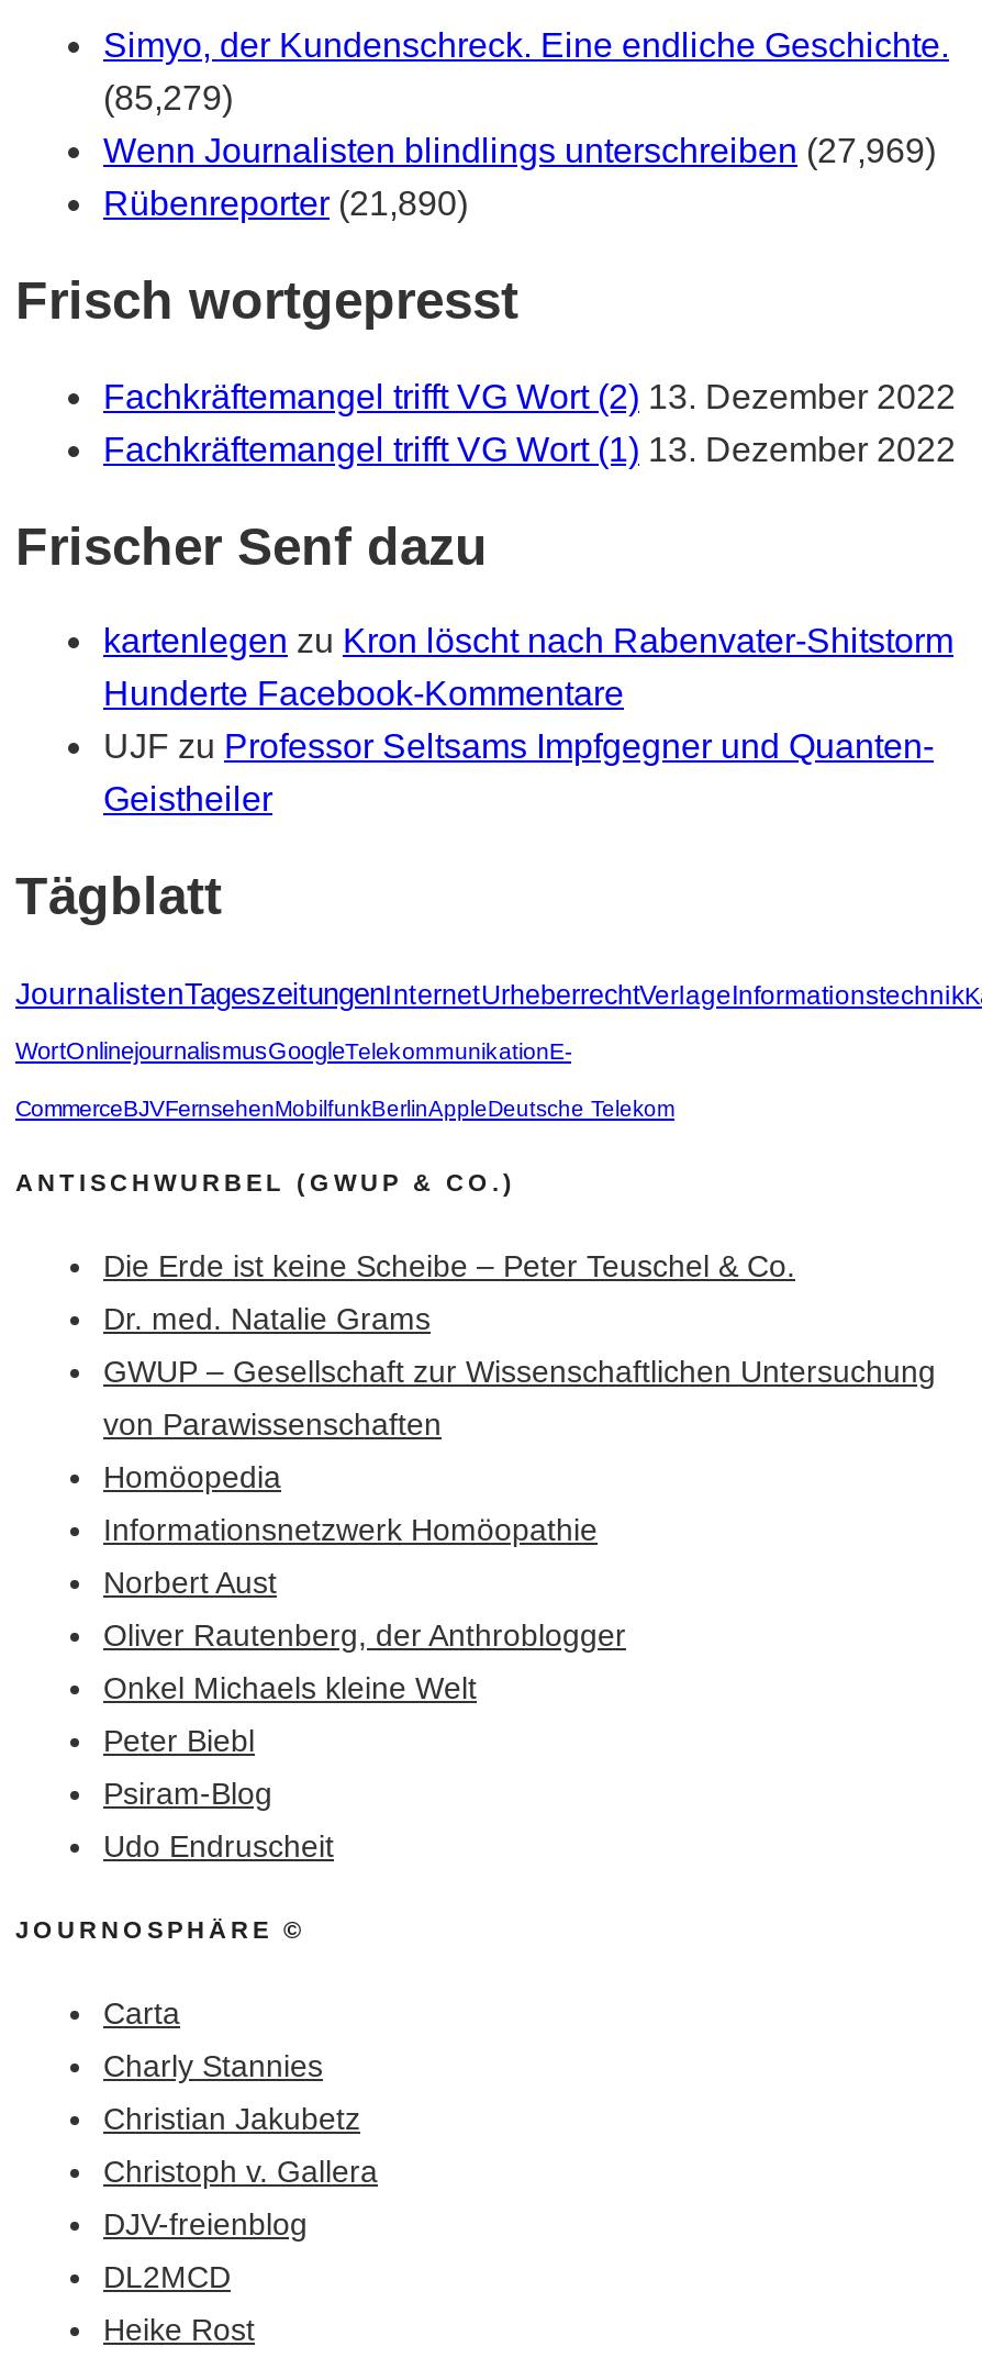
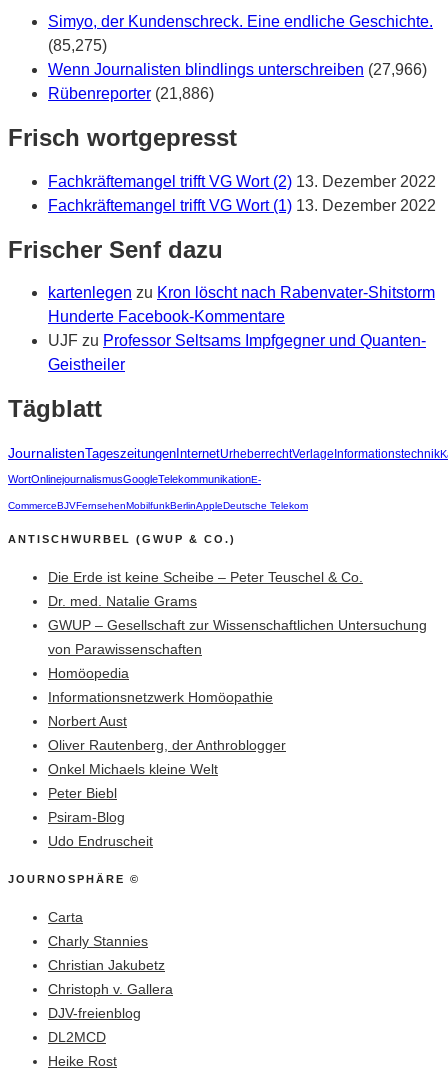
- (85,279)
+ (85,275)

- Wenn Journalisten blindlings unterschreiben (27,969)
+ Wenn Journalisten blindlings unterschreiben (27,966)

- Rübenreporter (21,890)
+ Rübenreporter (21,886)
